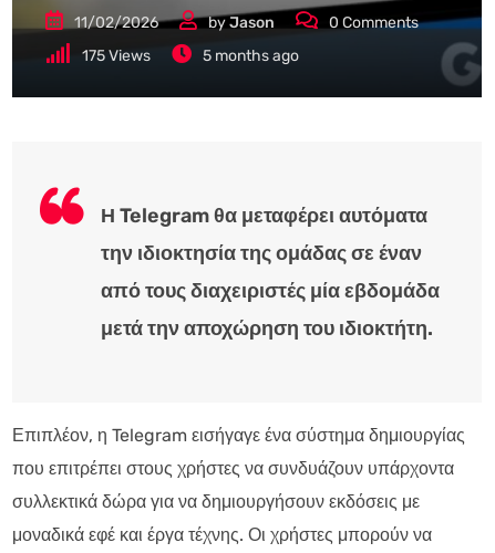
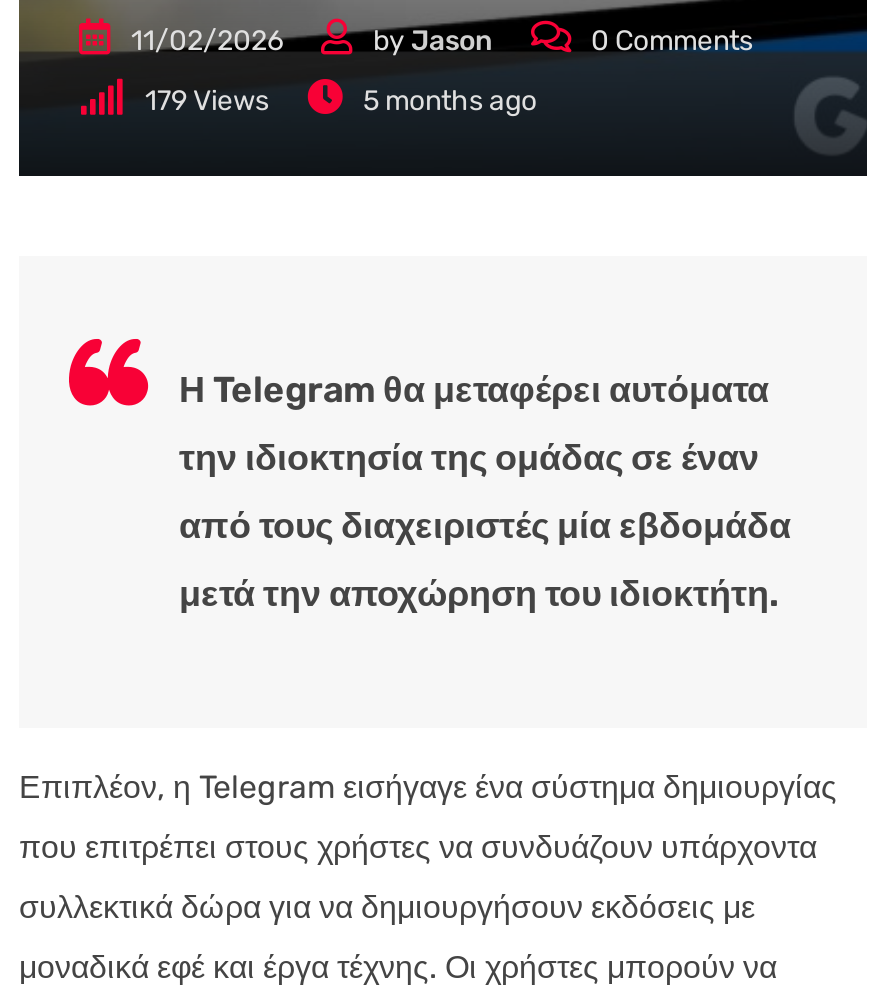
- 175 Views
+ 179 Views
